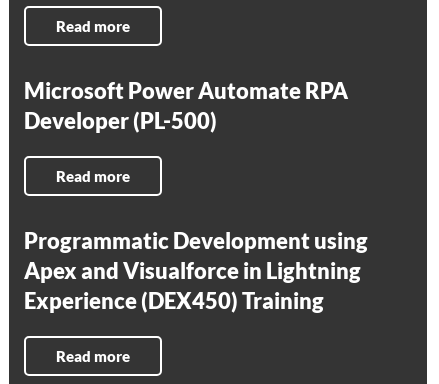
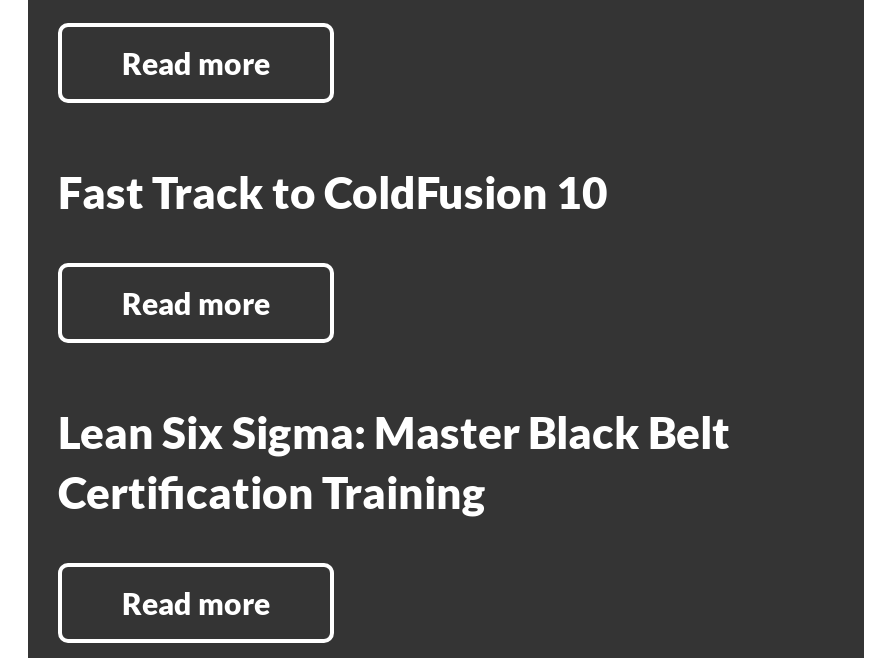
- Microsoft Power Automate RPA
- Developer (PL-500)
+ Fast Track to ColdFusion 10

- Programmatic Development using
- Apex and Visualforce in Lightning
- Experience (DEX450) Training
+ Lean Six Sigma: Master Black Belt
+ Certification Training
